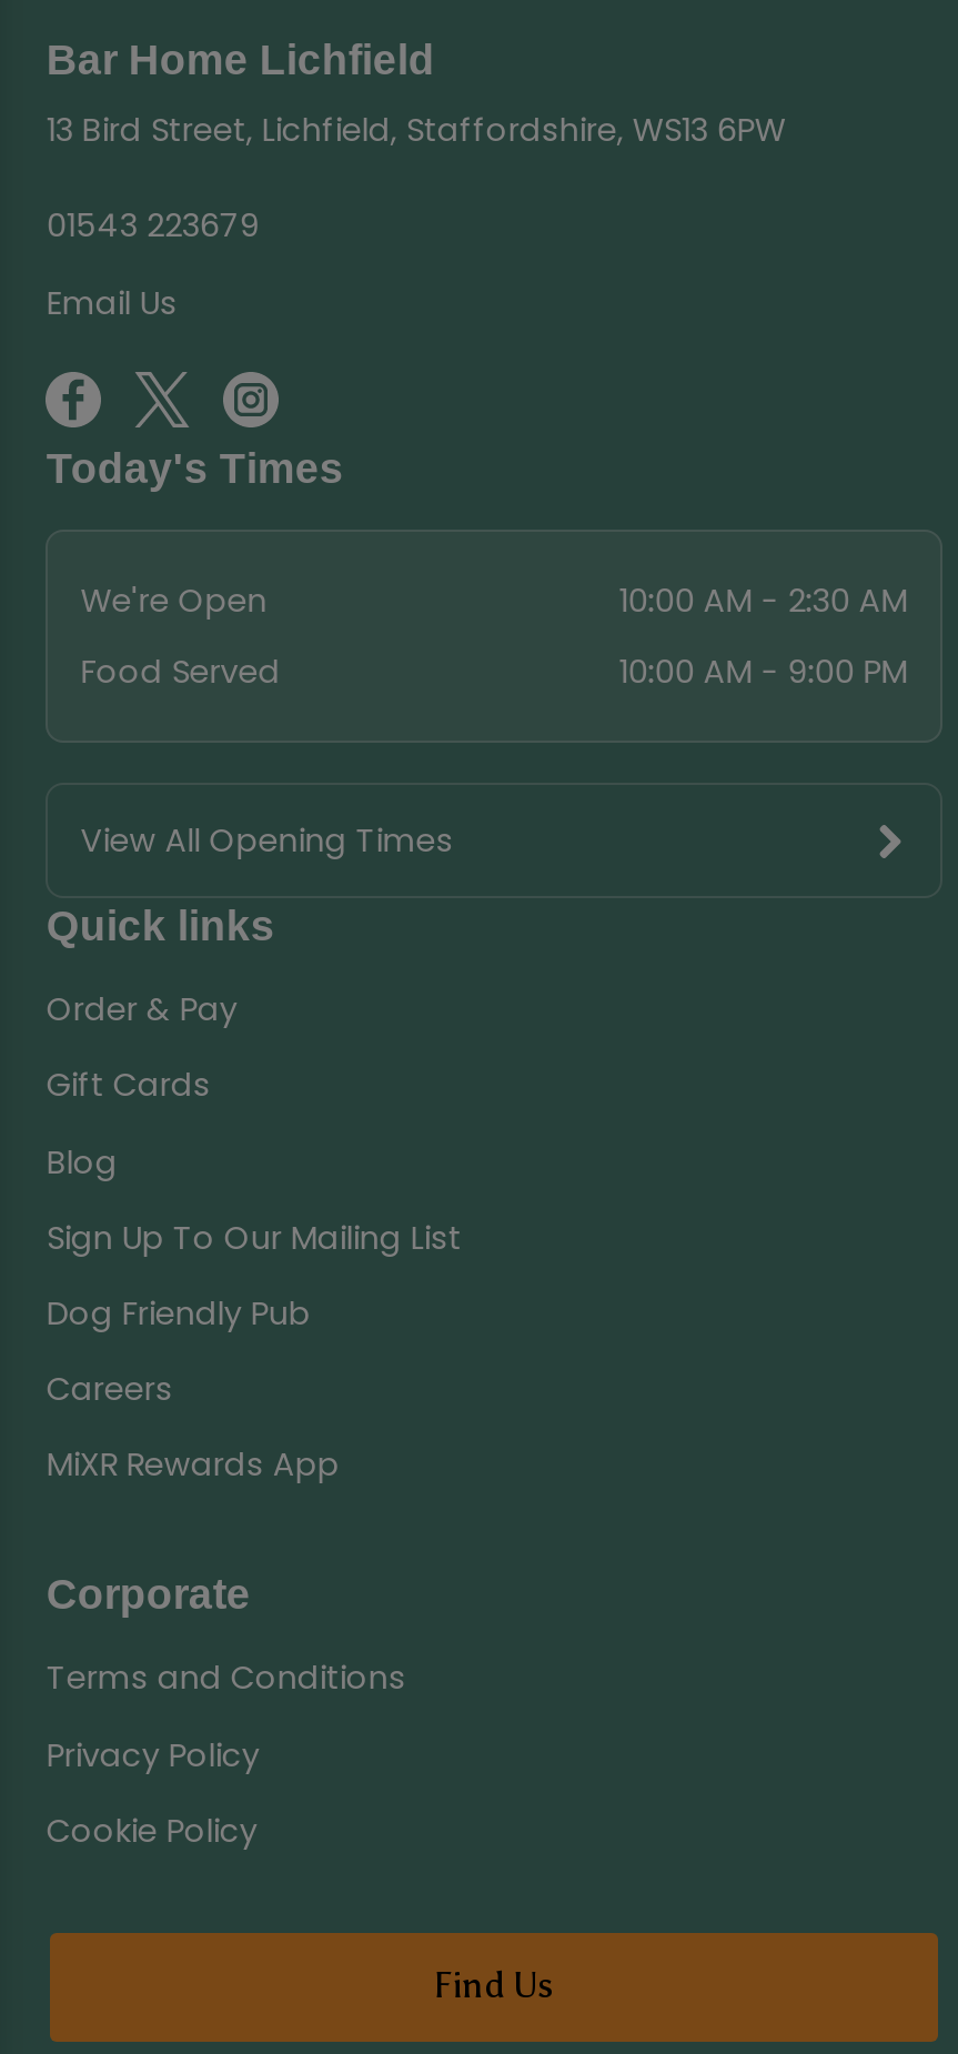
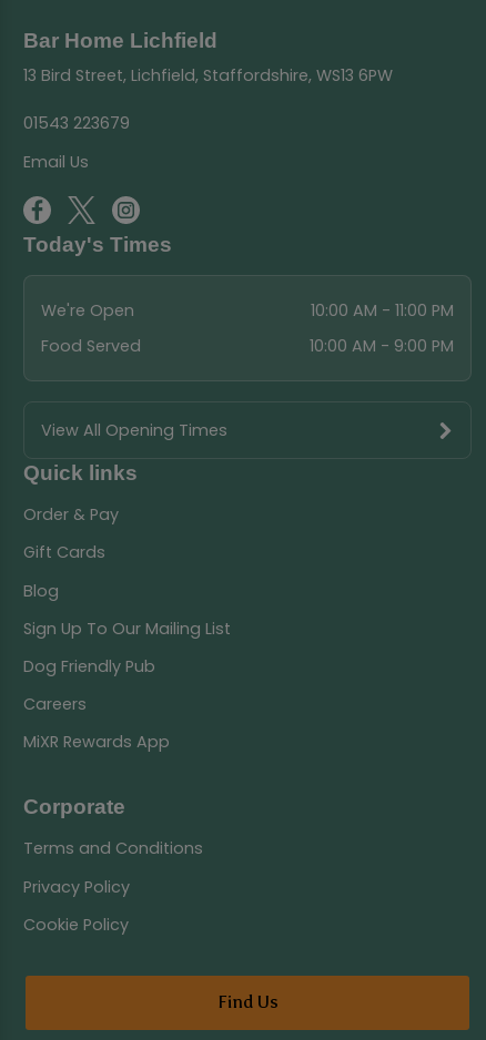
- 10:00 AM - 2:30 AM
+ 10:00 AM - 11:00 PM
